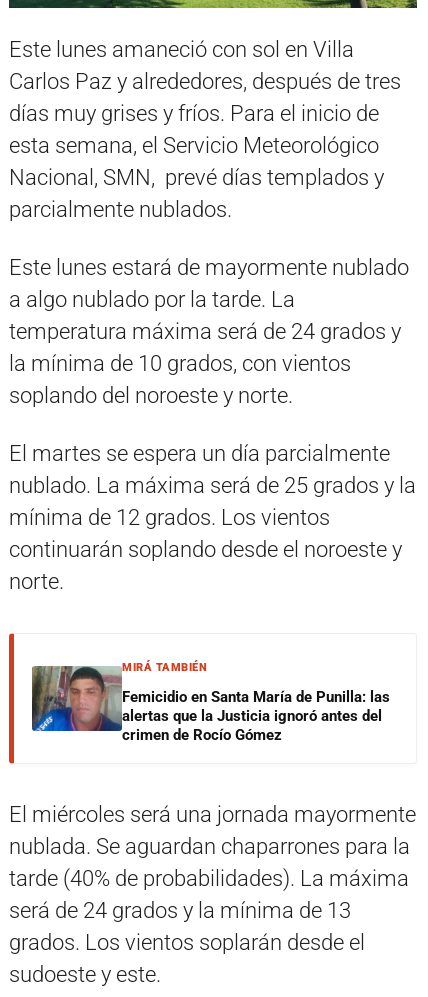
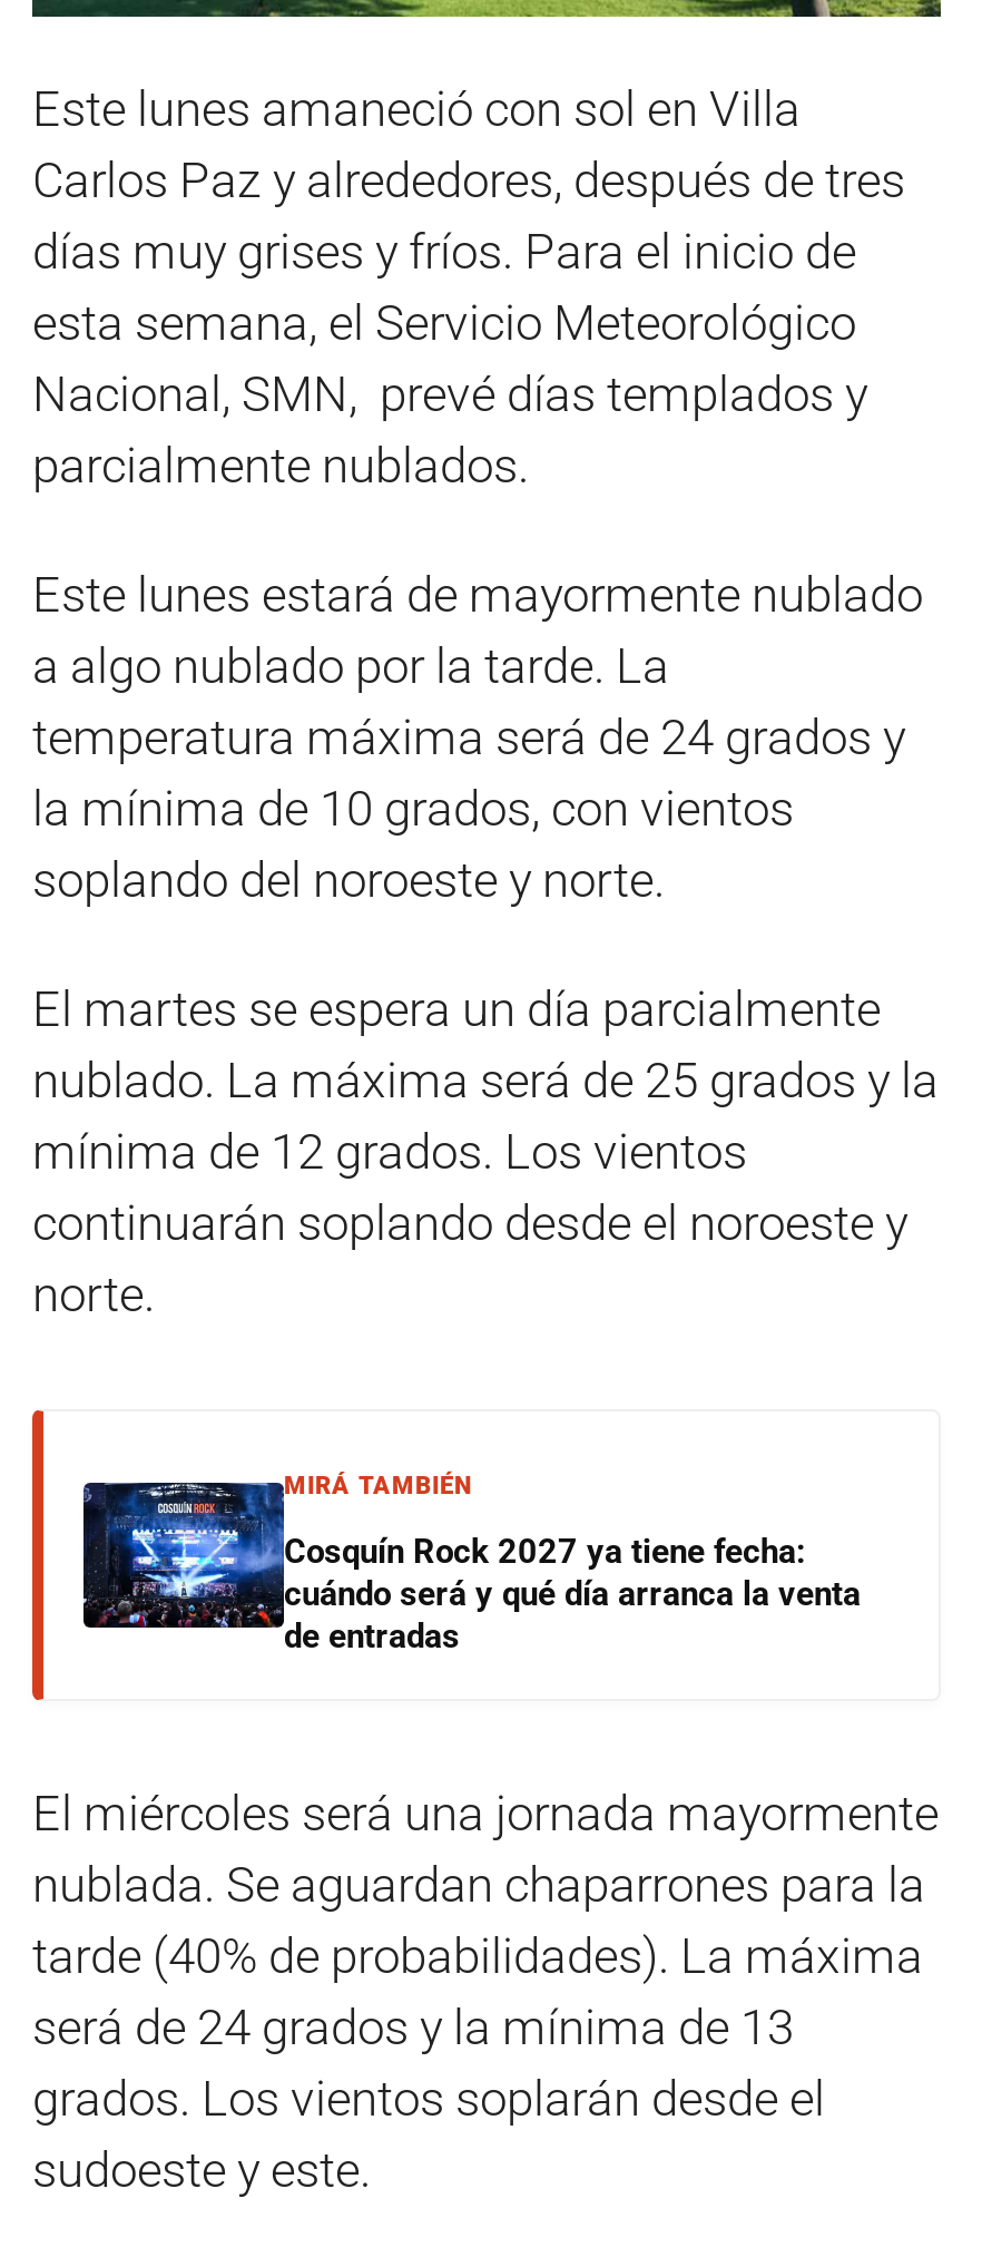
- [image]
- Femicidio en Santa María de Punilla: las
- alertas que la Justicia ignoró antes del
- crimen de Rocío Gómez
+ [image]
+ Cosquín Rock 2027 ya tiene fecha:
+ cuándo será y qué día arranca la venta
+ de entradas
